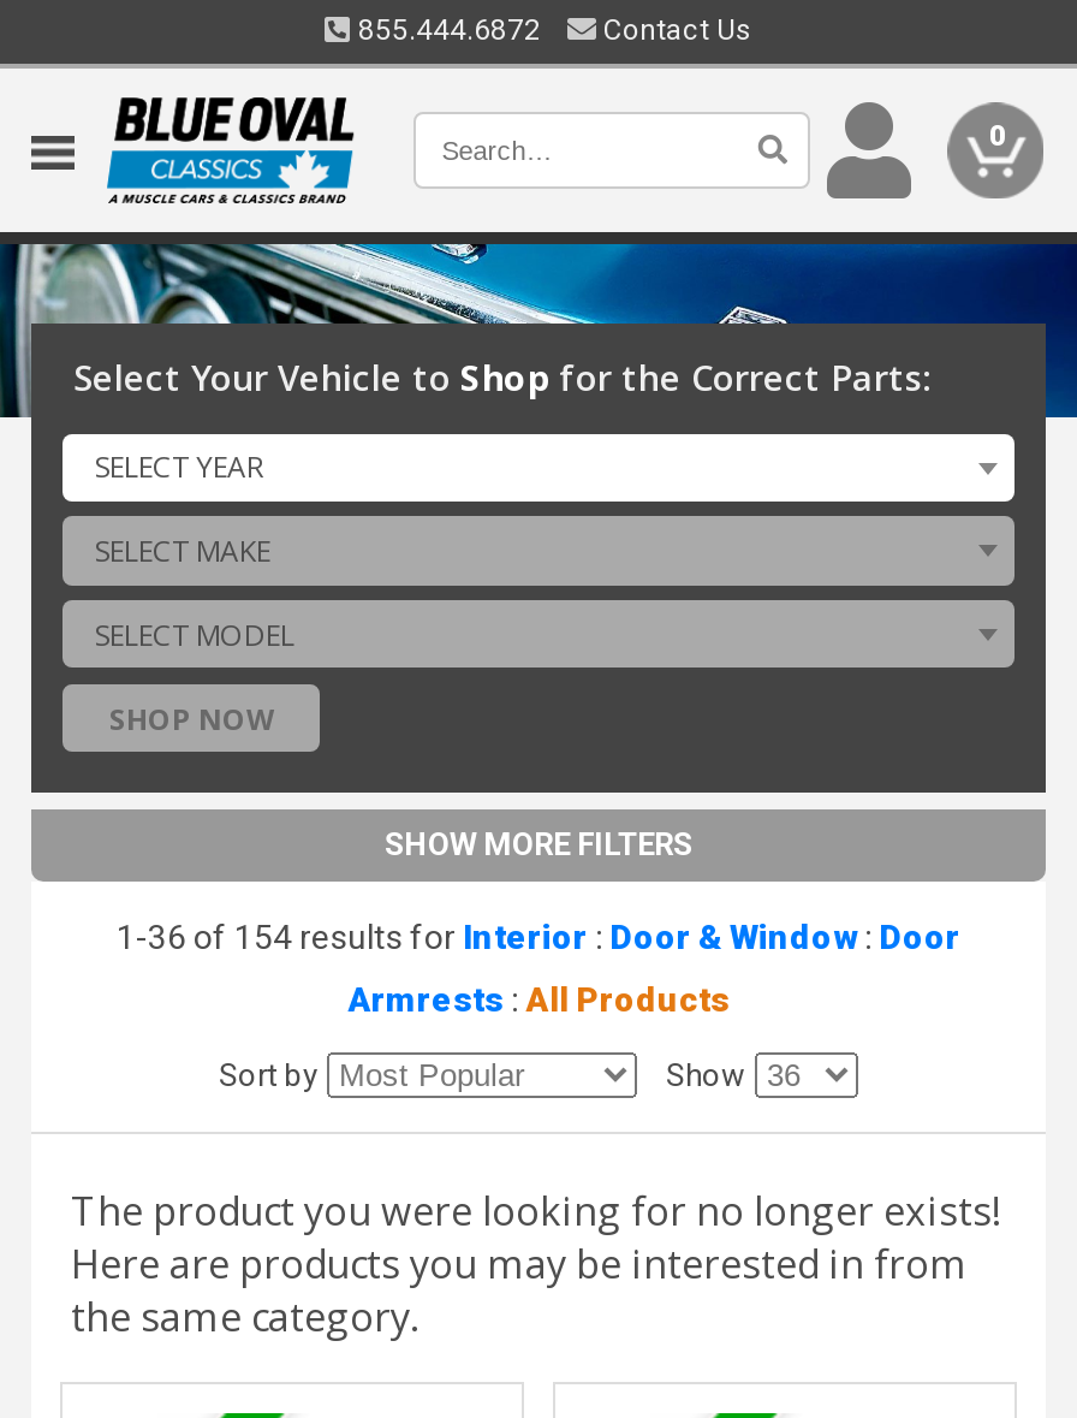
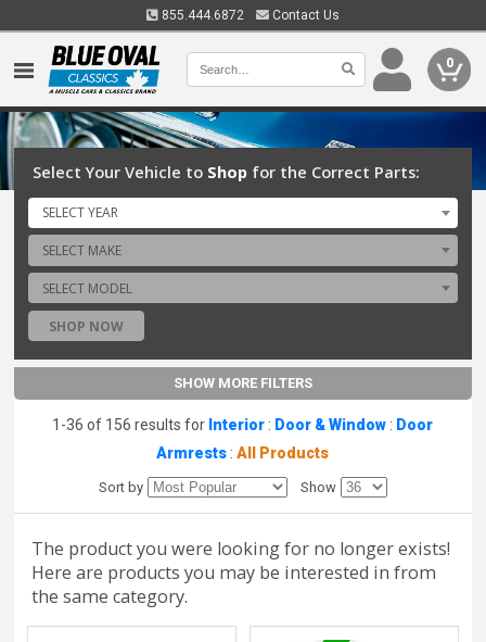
- 1-36 of 154 results for Interior: Door & Window: Door
+ 1-36 of 156 results for Interior: Door & Window: Door
